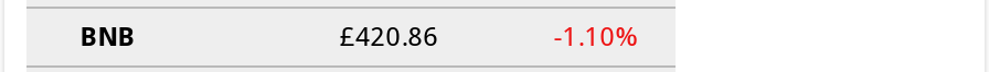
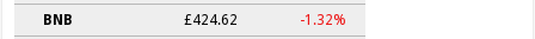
- £420.86
+ £424.62

- -1.10%
+ -1.32%
